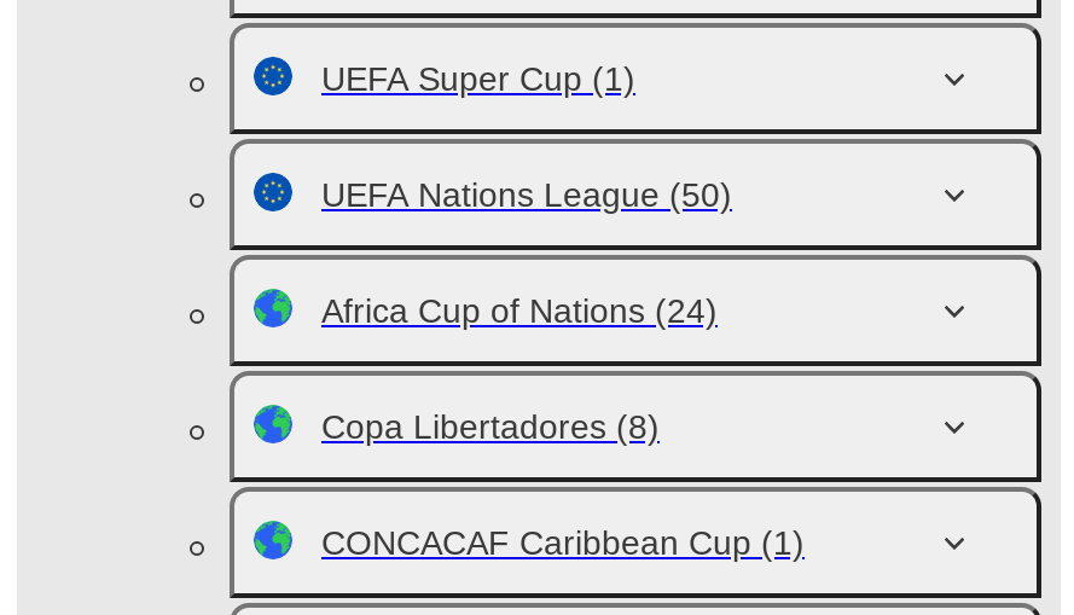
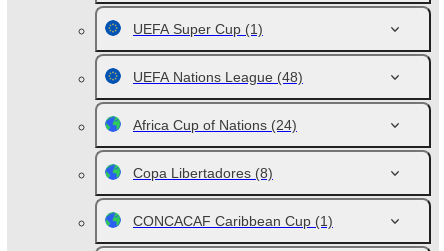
- UEFA Nations League (50)
+ UEFA Nations League (48)
